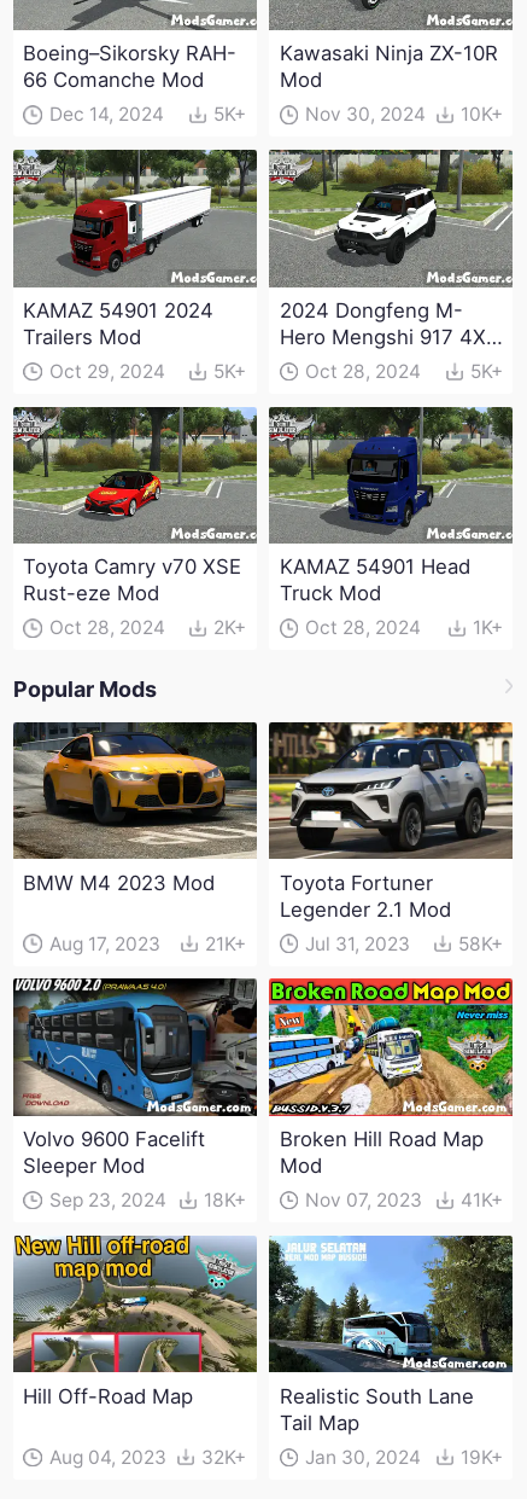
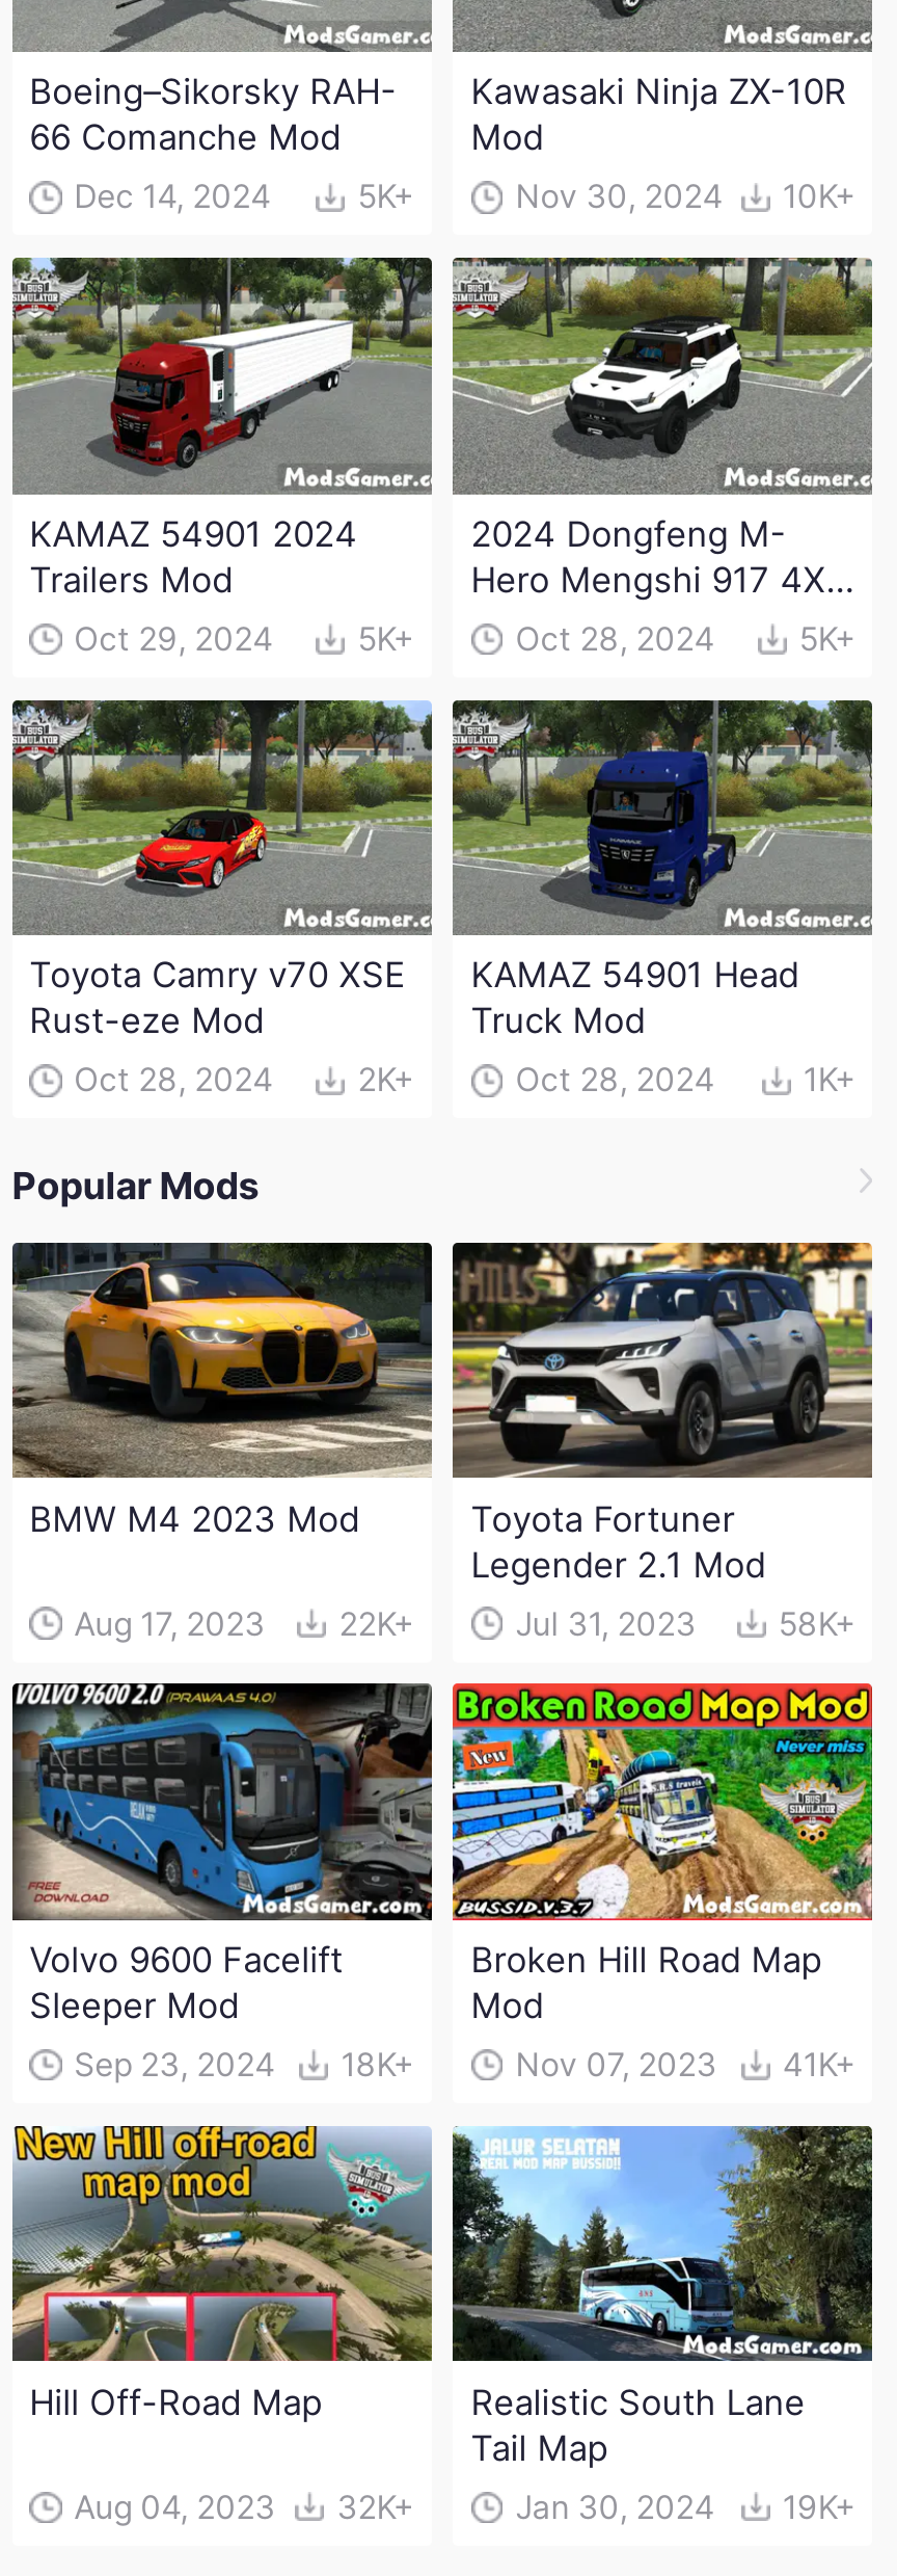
- Aug 17, 2023 21K+
+ Aug 17, 2023 22K+
